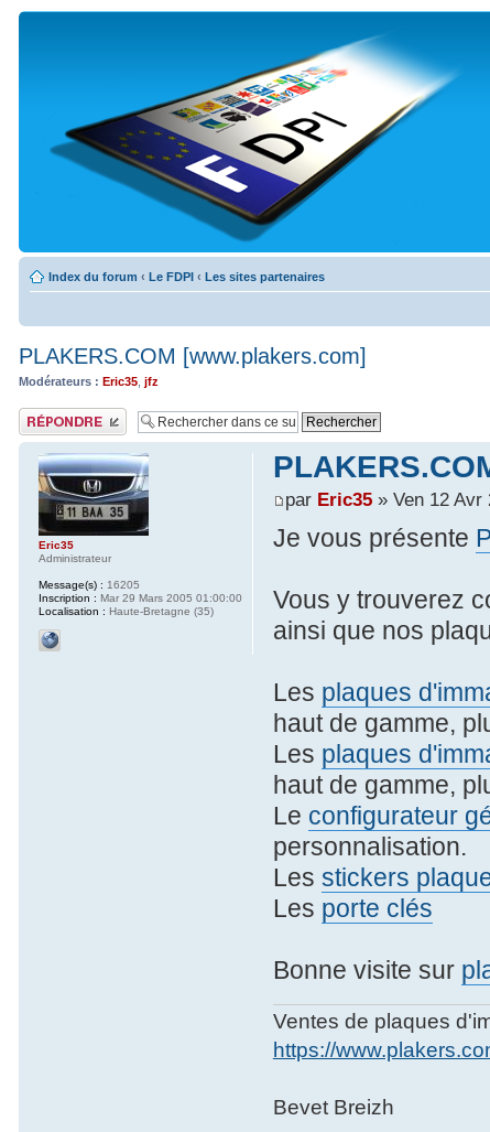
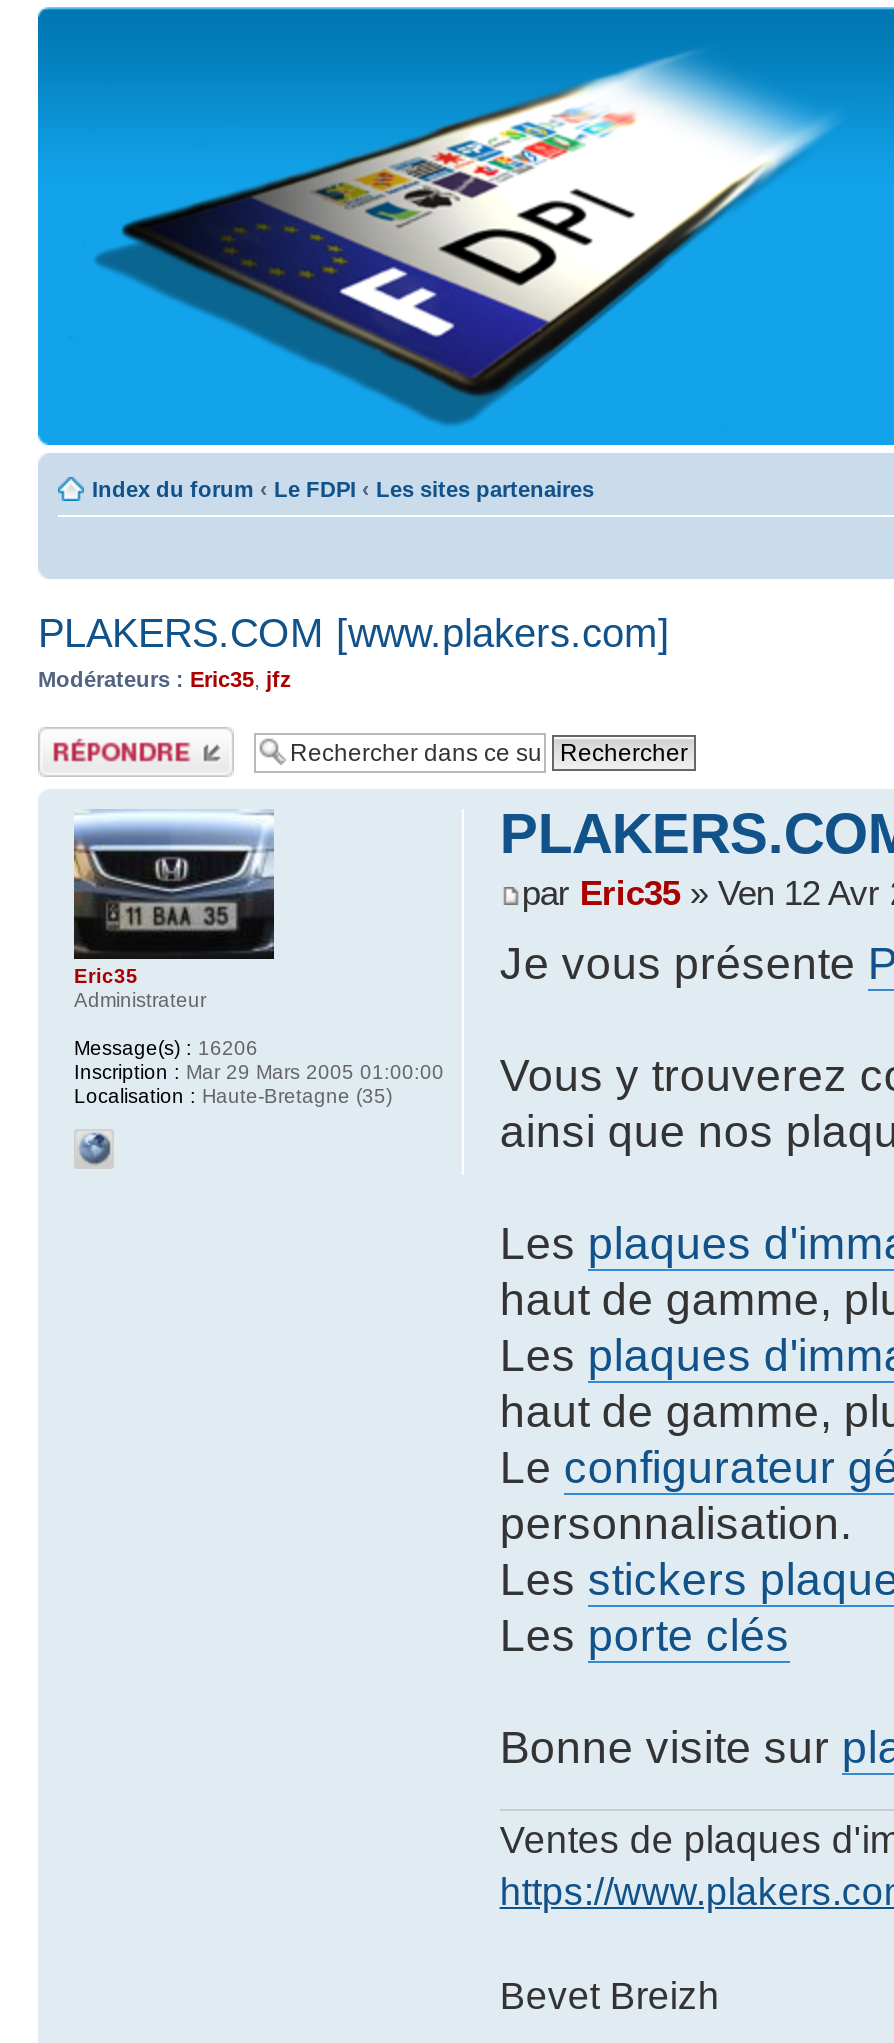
- Message(s) : 16205
+ Message(s) : 16206
